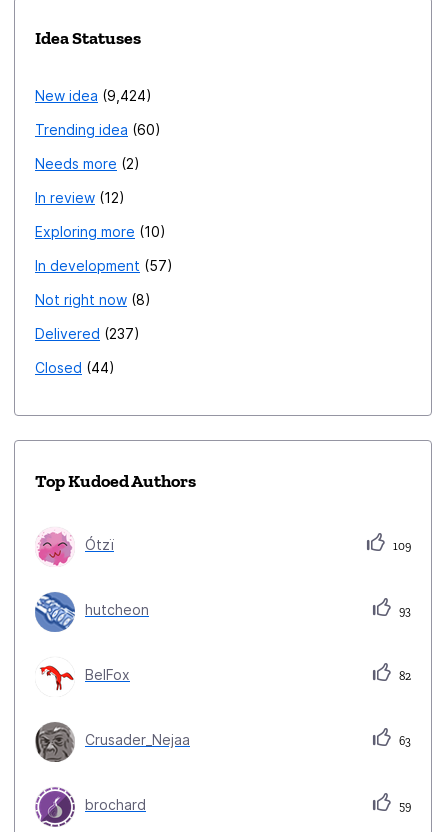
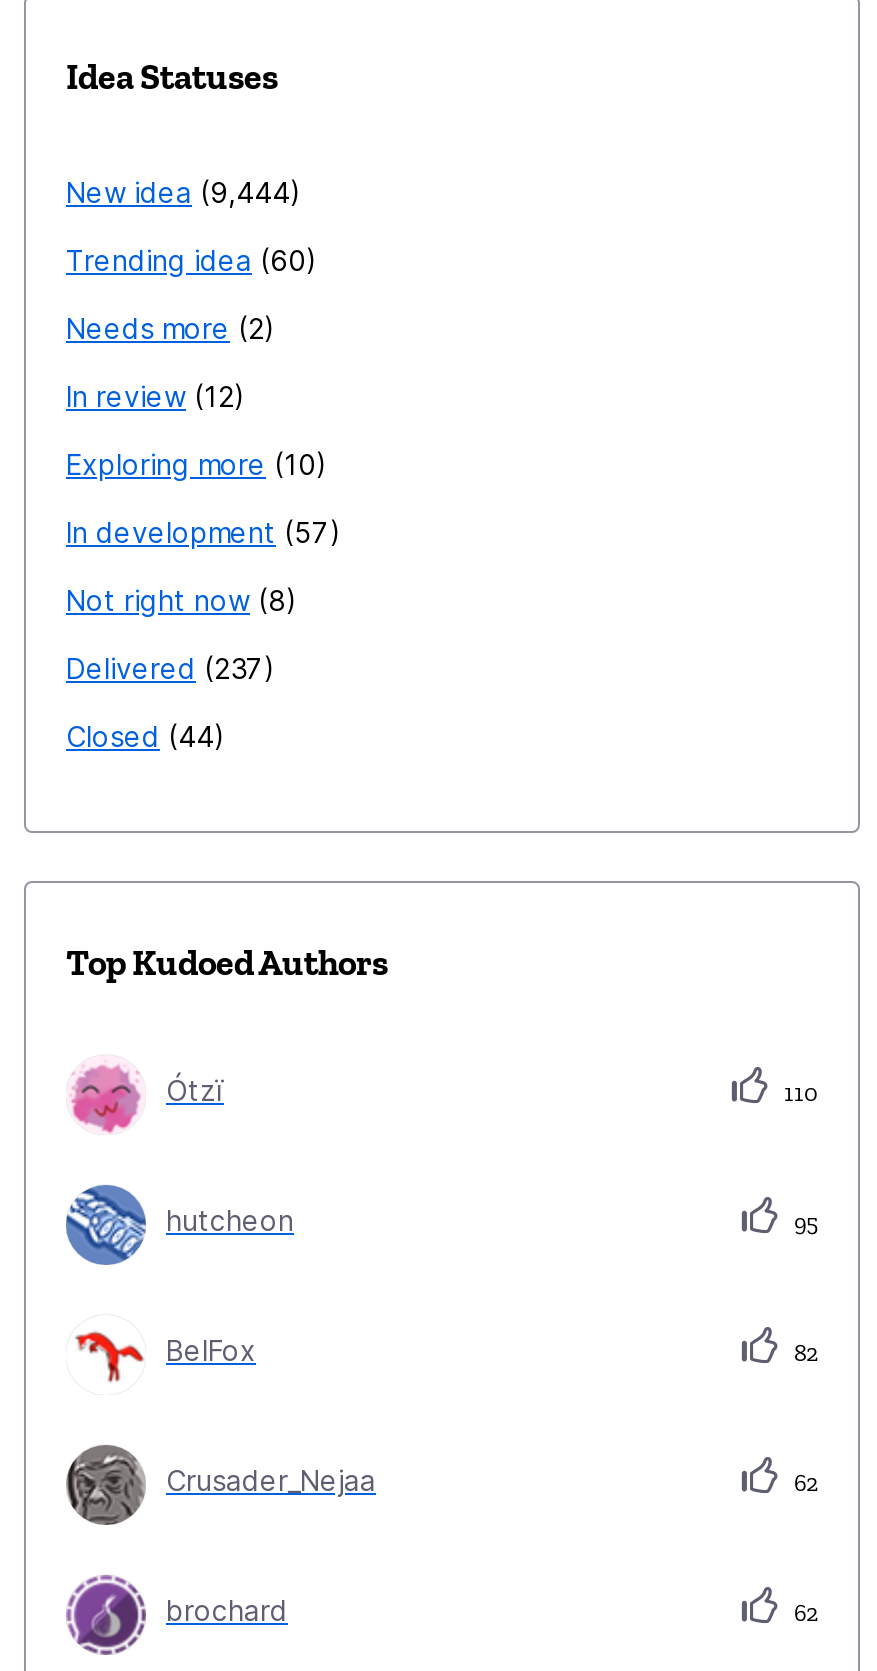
- New idea 9,424
+ New idea 9,444

- 109
+ 110

- 93
+ 95

- 63
+ 62

- 59
+ 62
